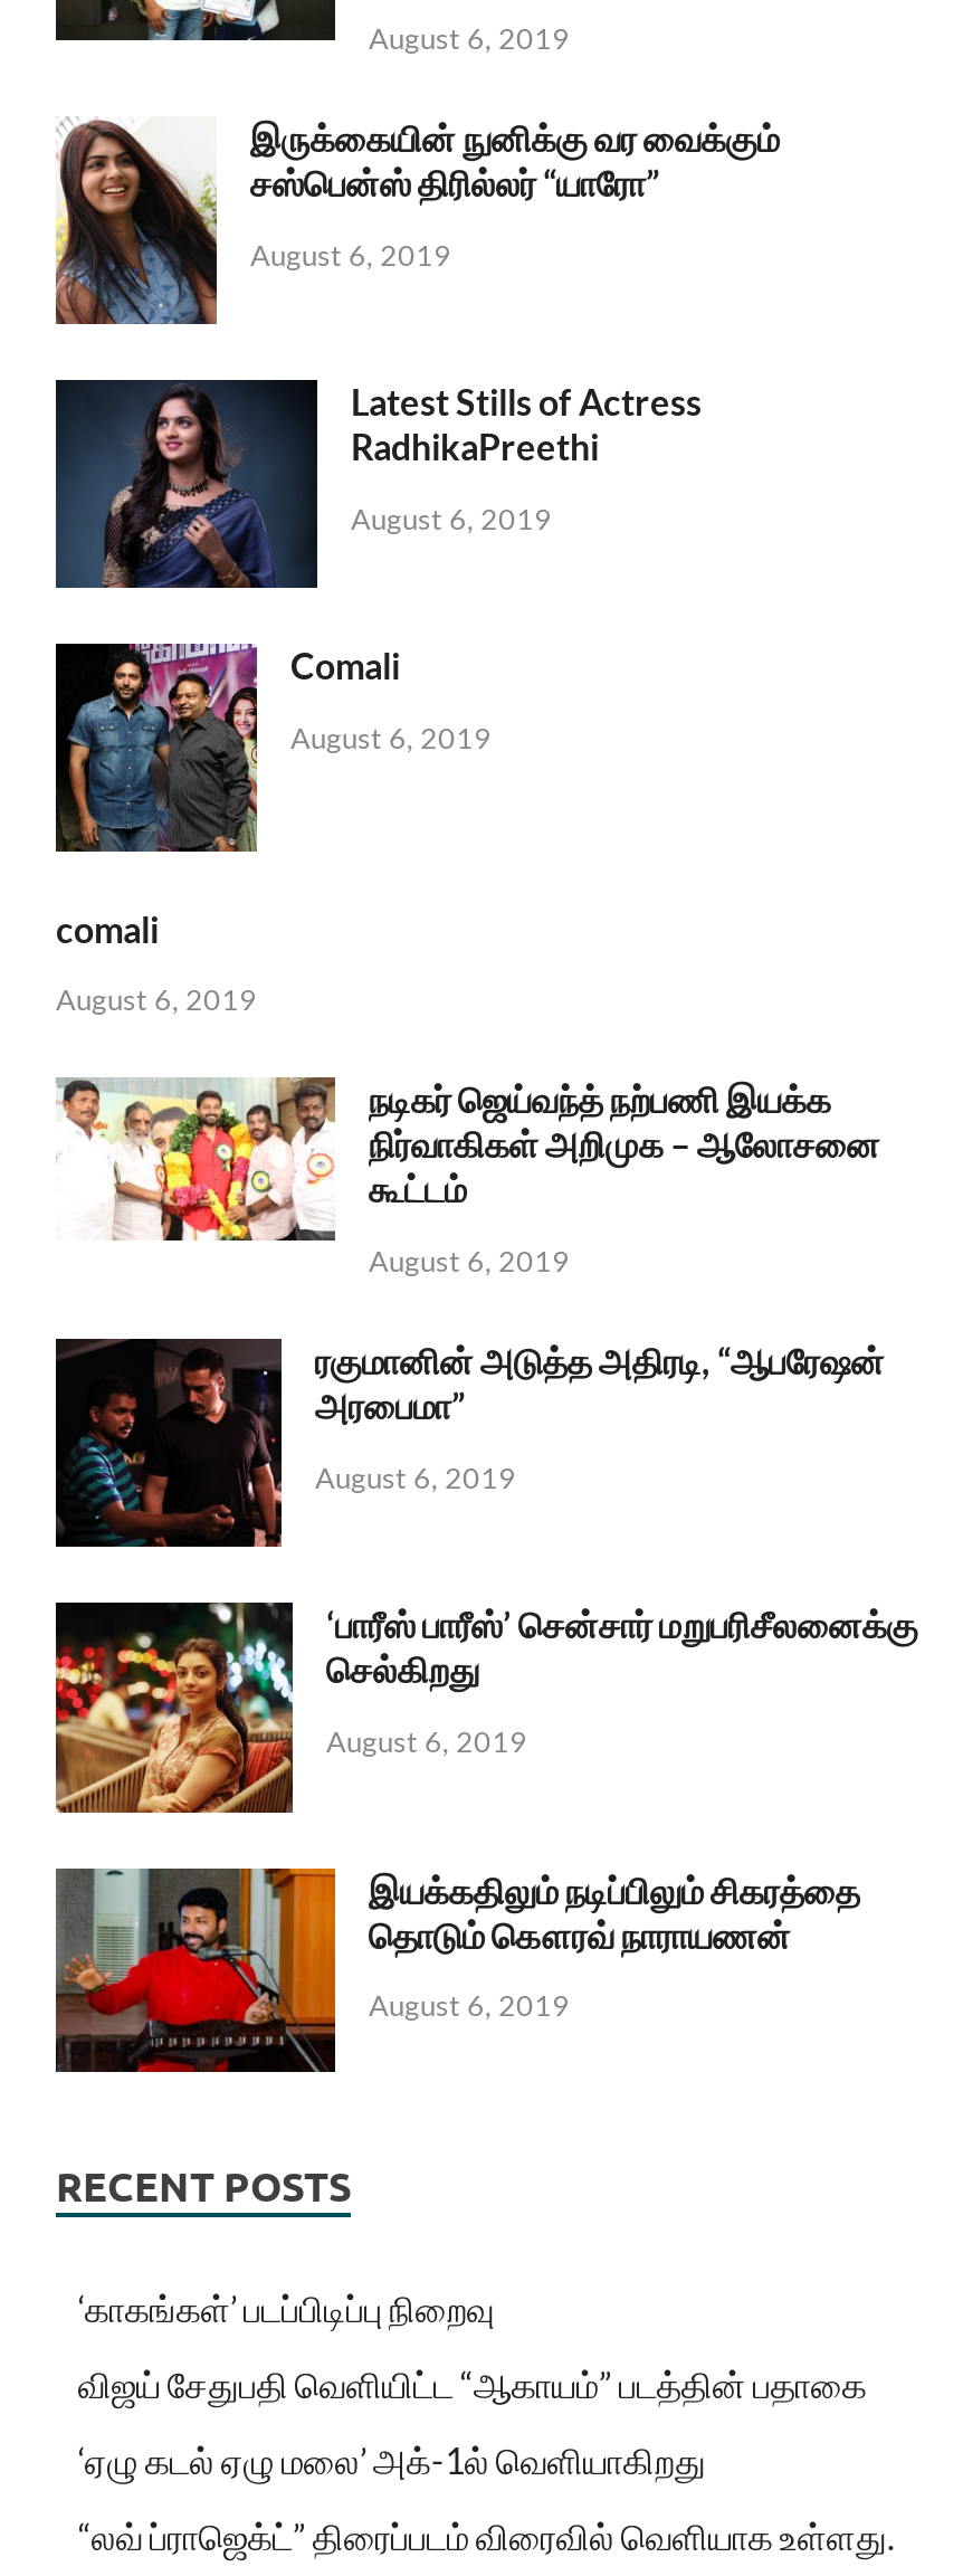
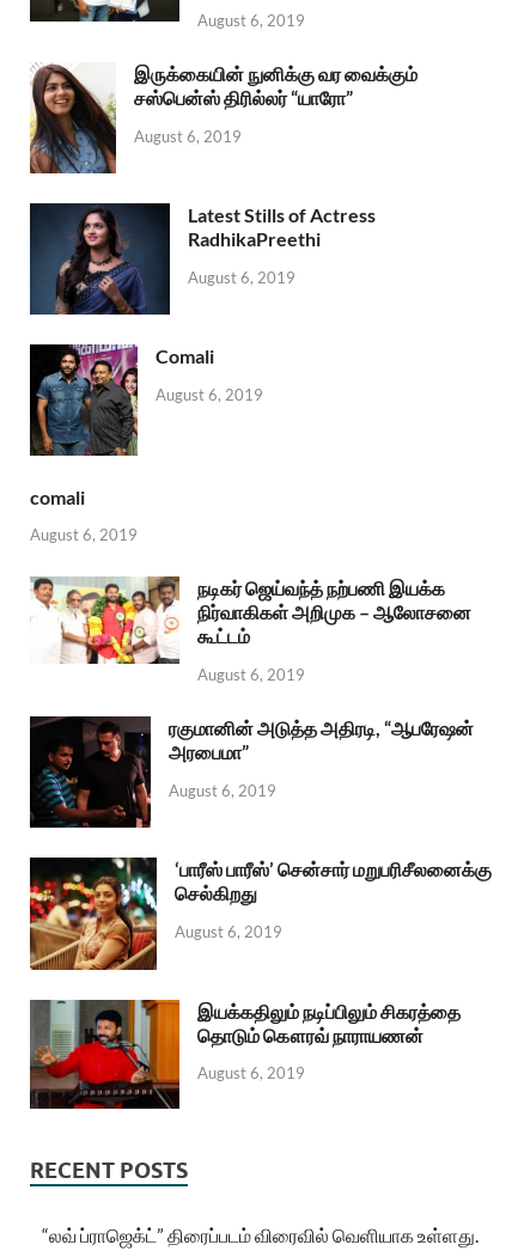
- ‘காகங்கள்’ படப்பிடிப்பு நிறைவு
- விஜய் சேதுபதி வெளியிட்ட “ஆகாயம்” படத்தின் பதாகை
- ‘ஏழு கடல் ஏழு மலை’ அக்-1ல் வெளியாகிறது
